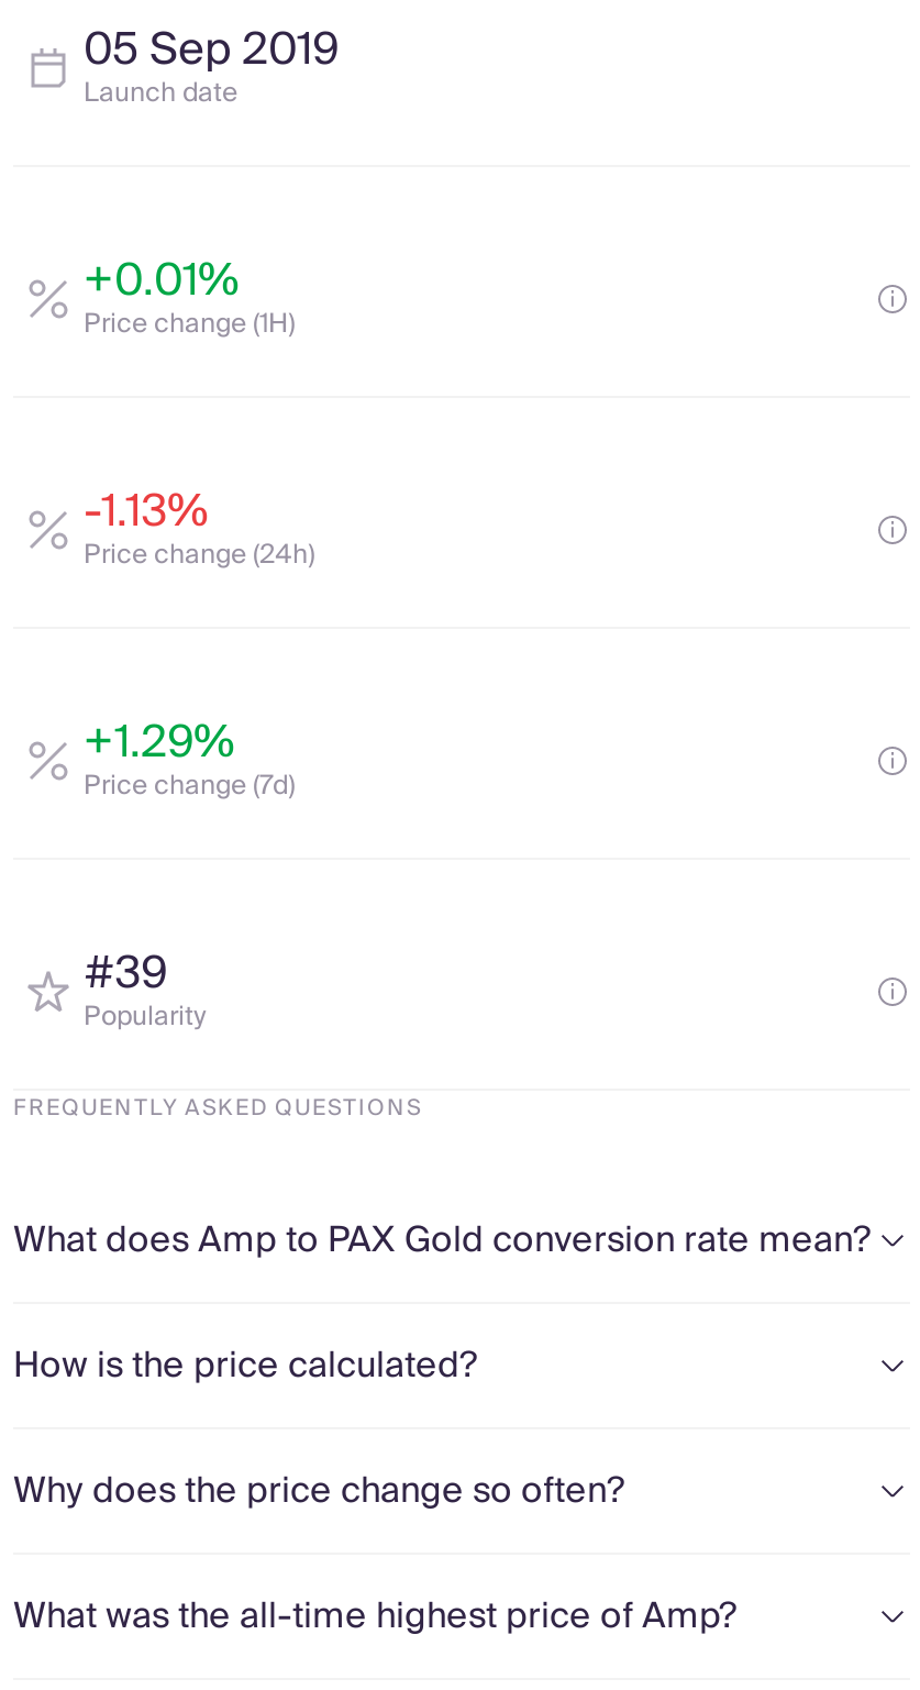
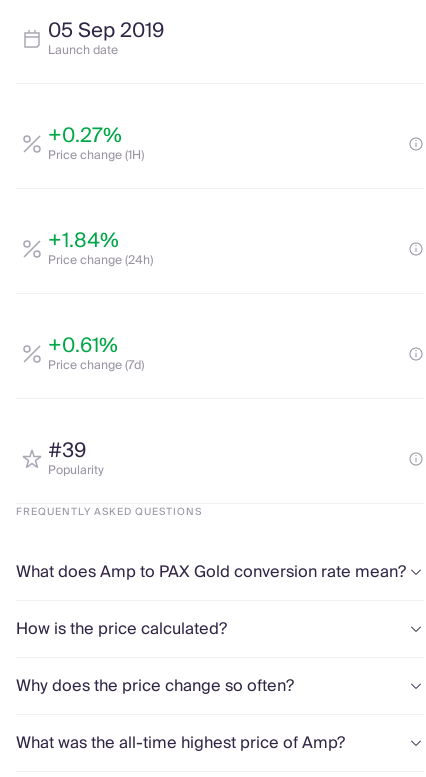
- +0.01%
+ +0.27%

- -1.13%
+ +1.84%

- +1.29%
+ +0.61%
